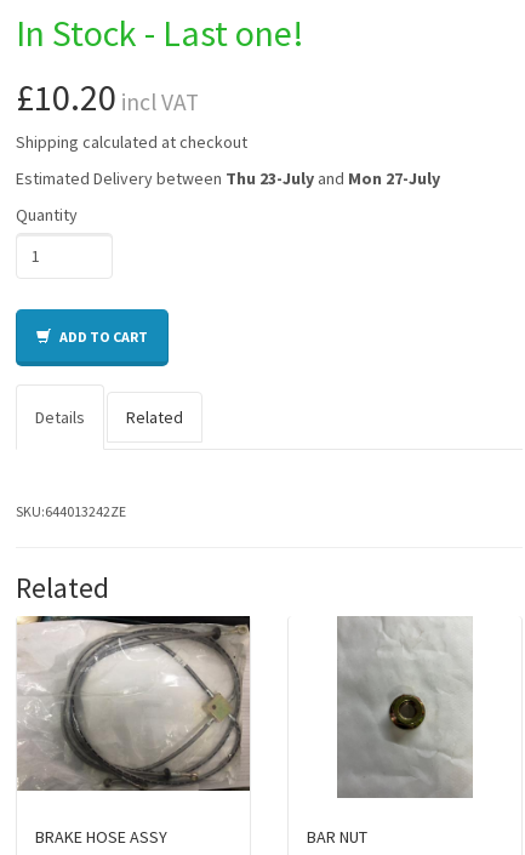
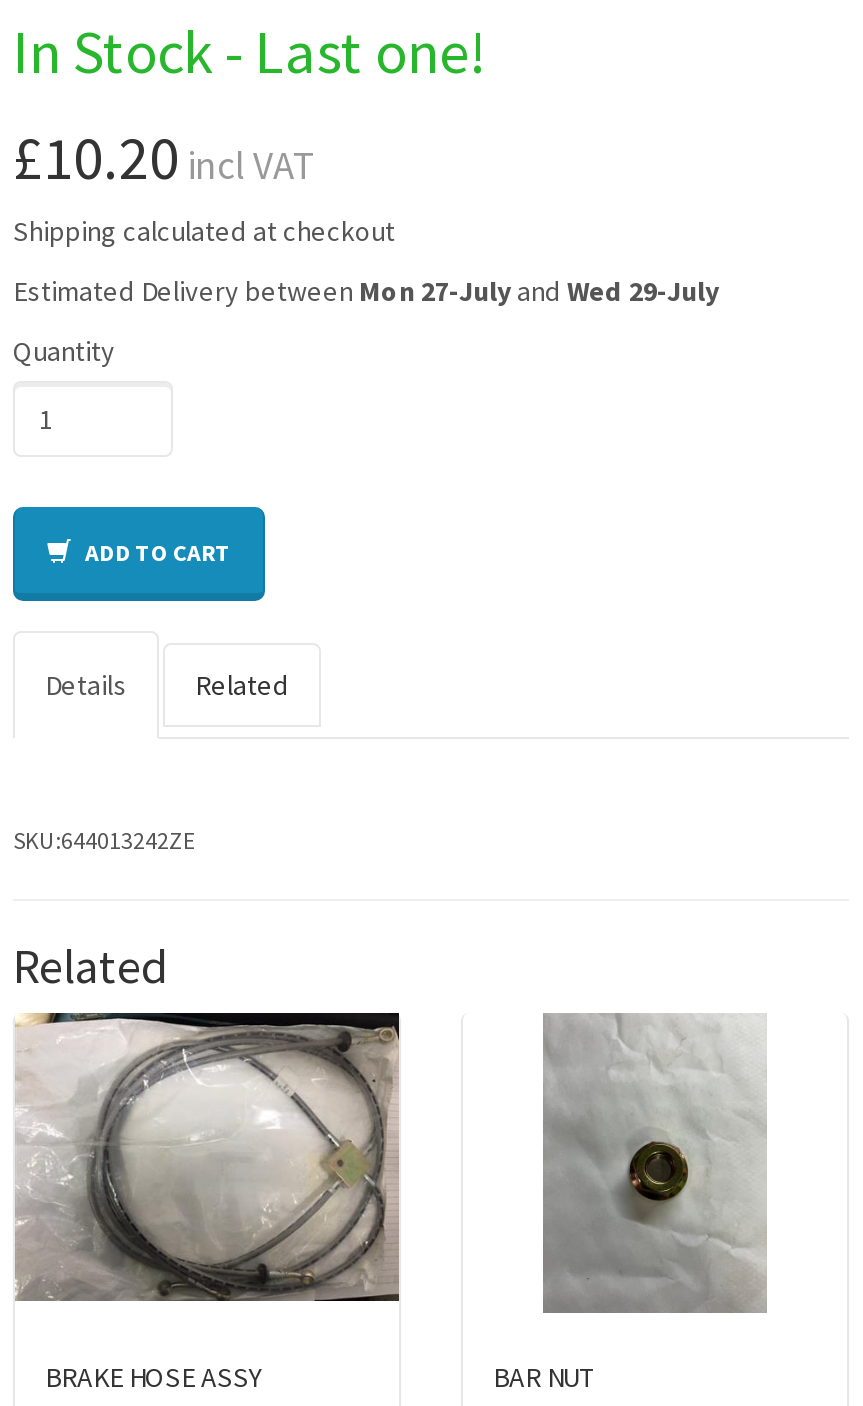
- Estimated Delivery between Thu 23-July and Mon 27-July
+ Estimated Delivery between Mon 27-July and Wed 29-July
